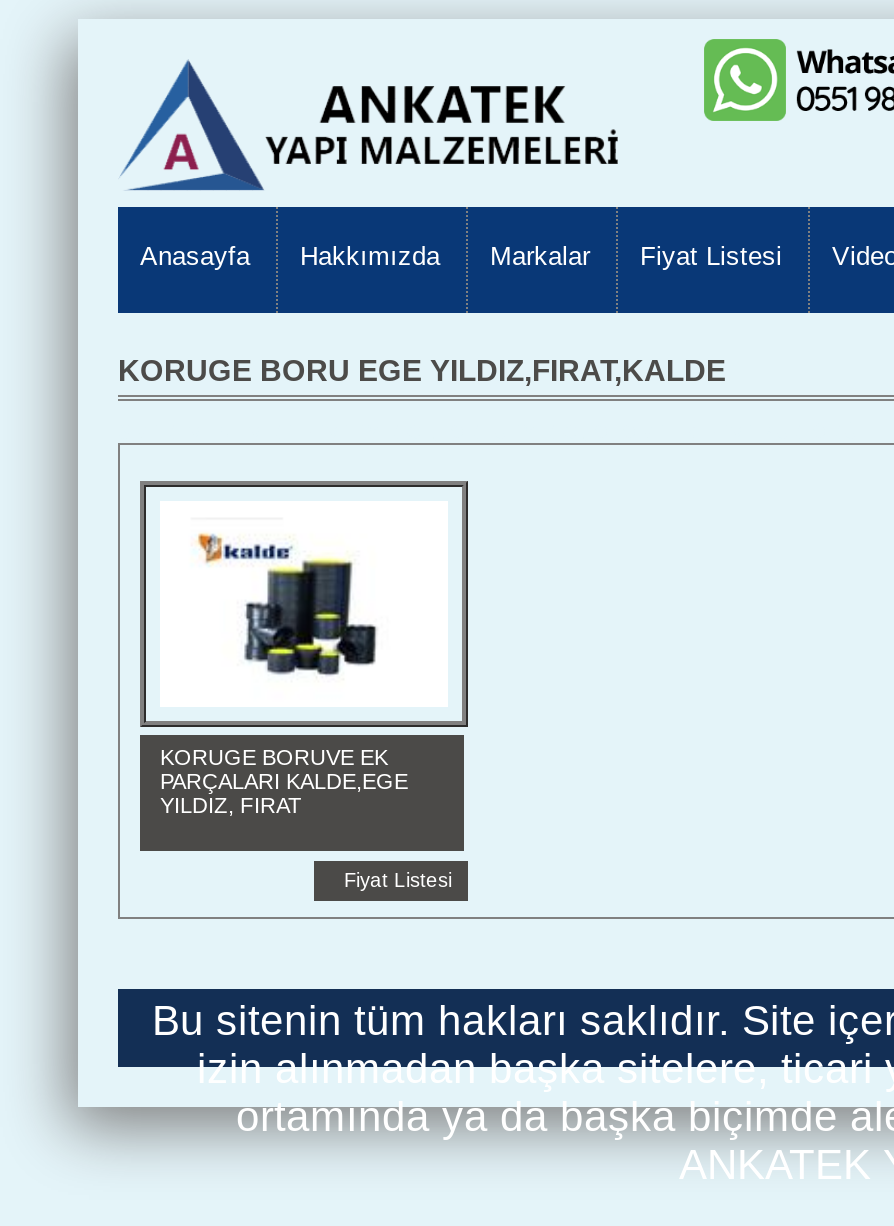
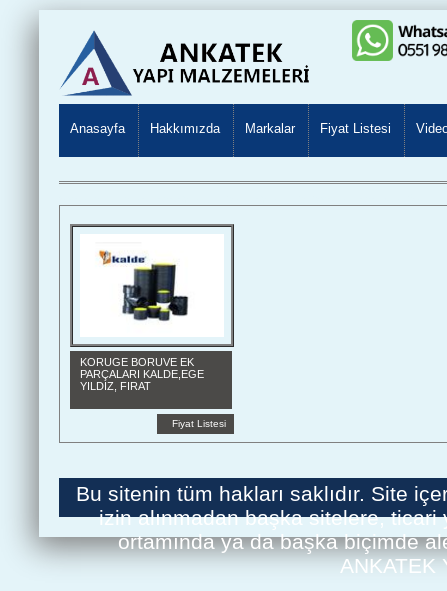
- KORUGE BORU EGE YILDIZ,FIRAT,KALDE
